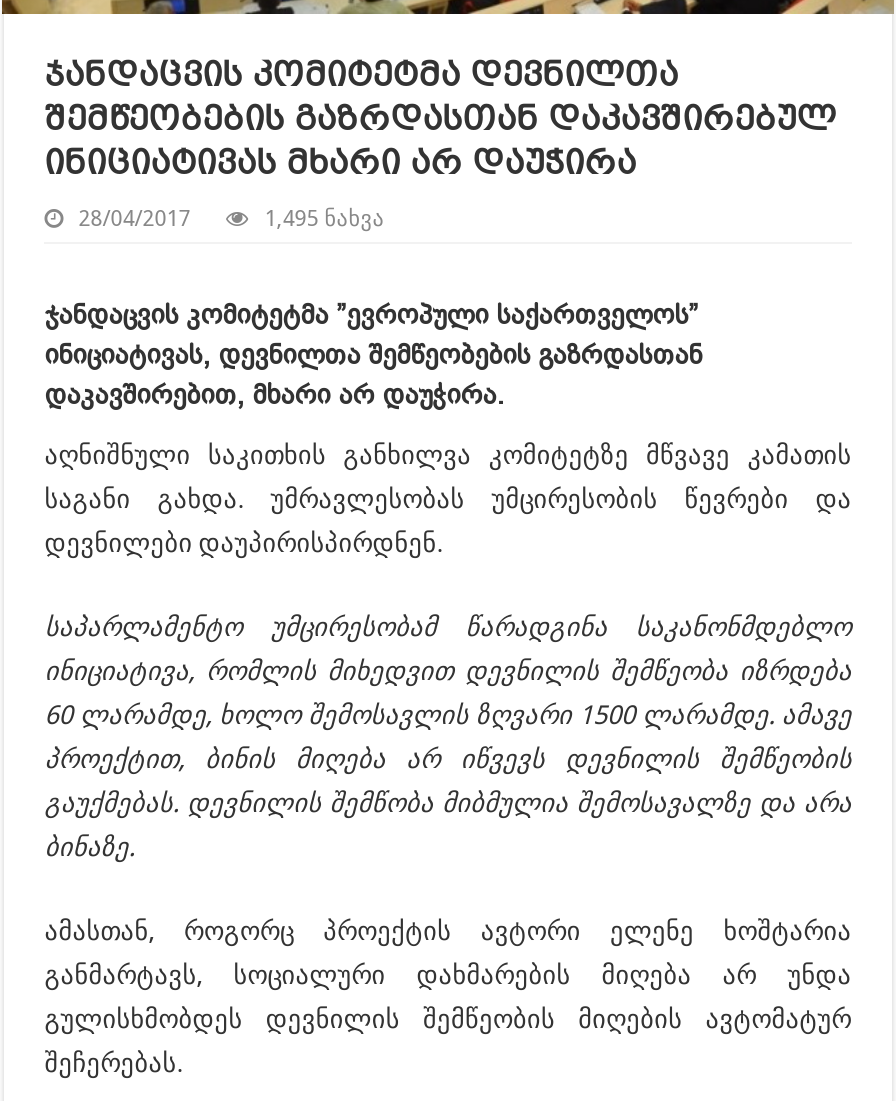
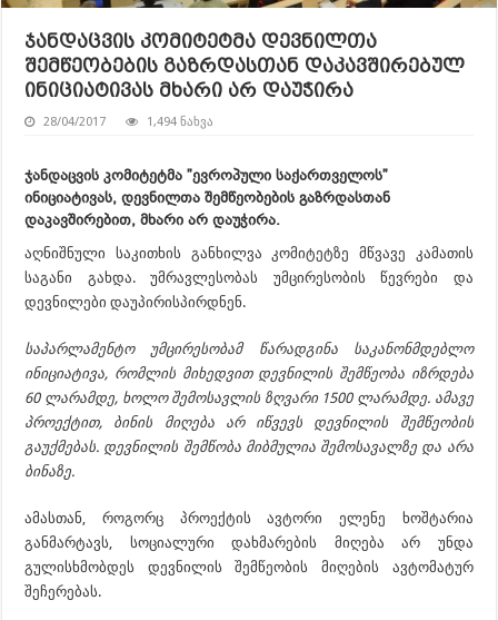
- 1,495 ნახვა
+ 1,494 ნახვა
